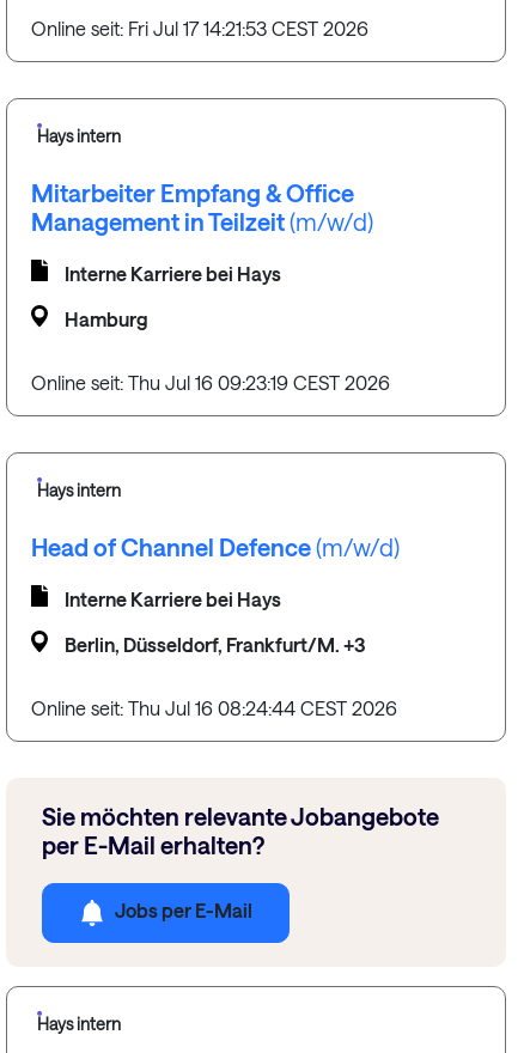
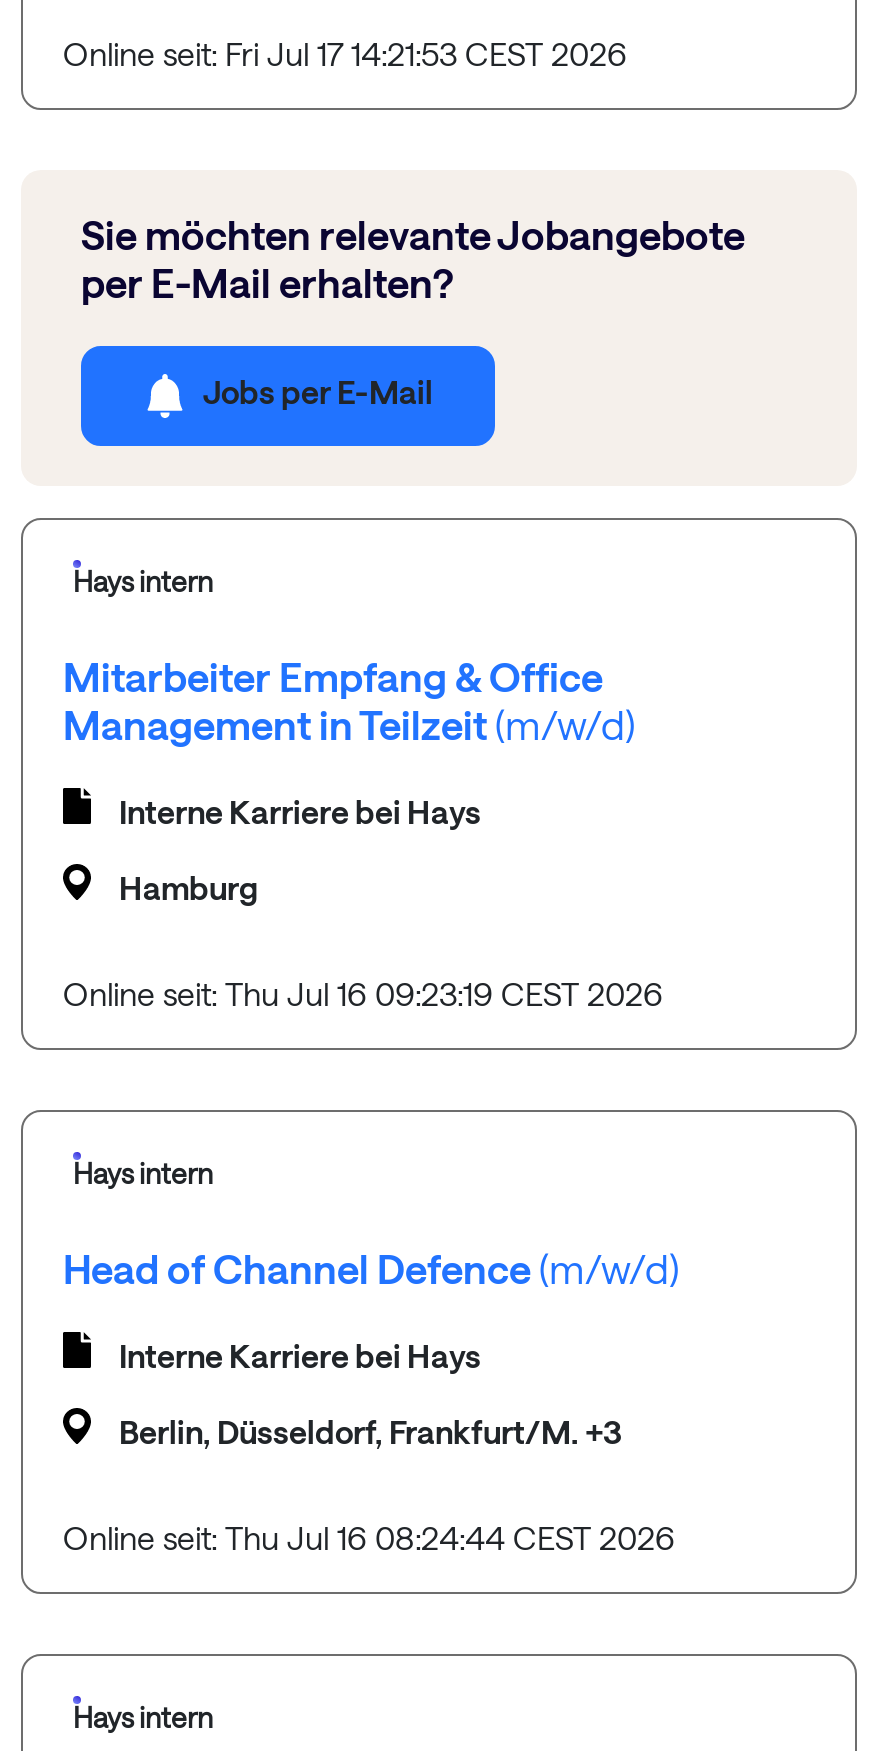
moved down: Hays intern | Mitarbeiter Empfang & Office | Management in Teilzeit (m/w/d) | ... | Berlin, Düsseldorf, Frankfurt/M. +3 | Online seit: Thu Jul 16 08:24:44 CEST 2026

moved up: Sie möchten relevante Jobangebote | per E-Mail erhalten? | Jobs per E-Mail
